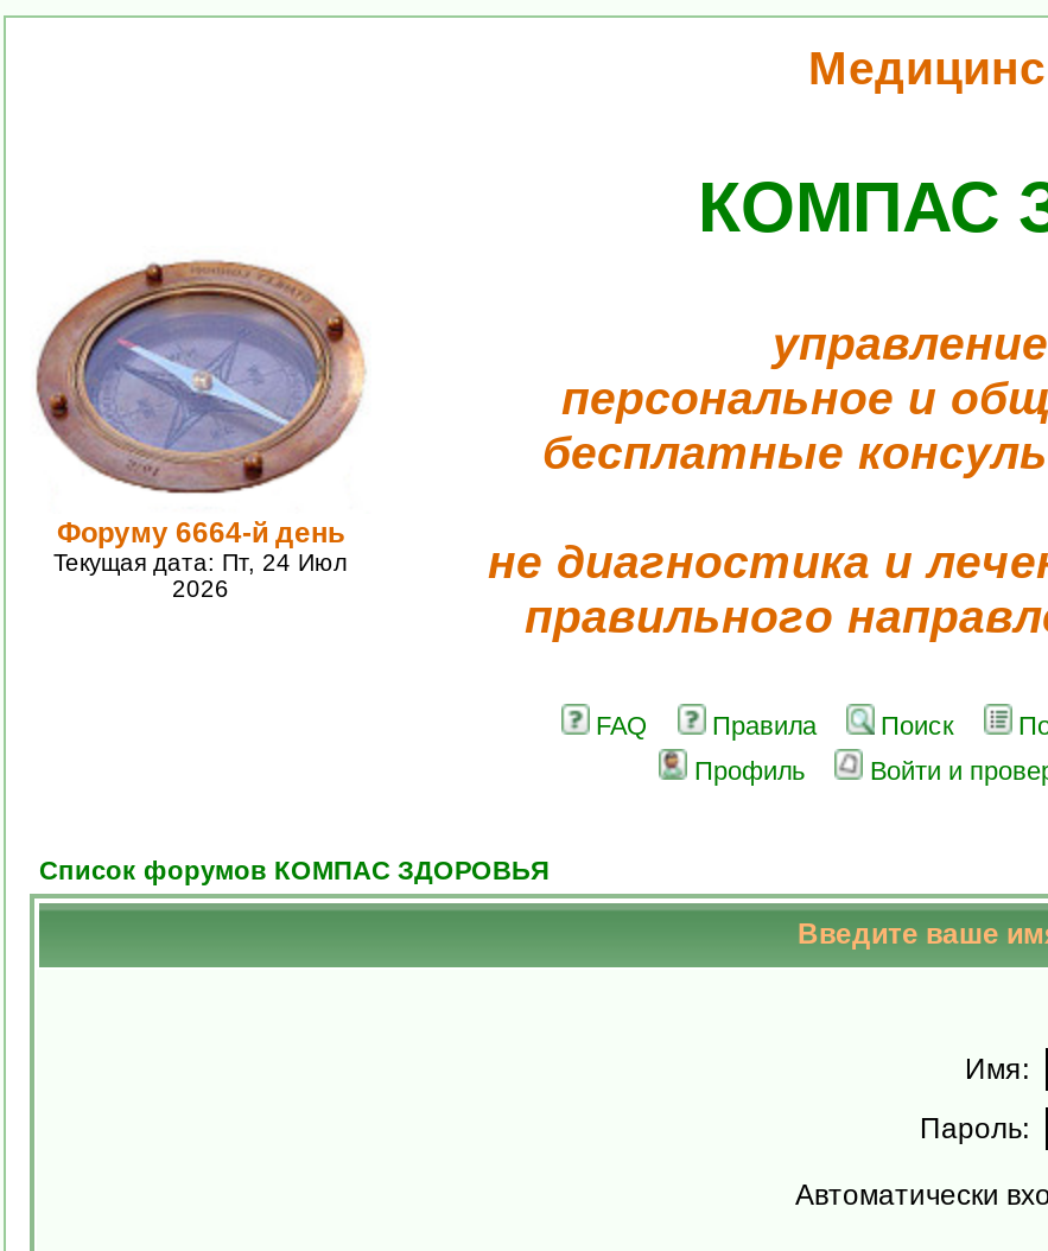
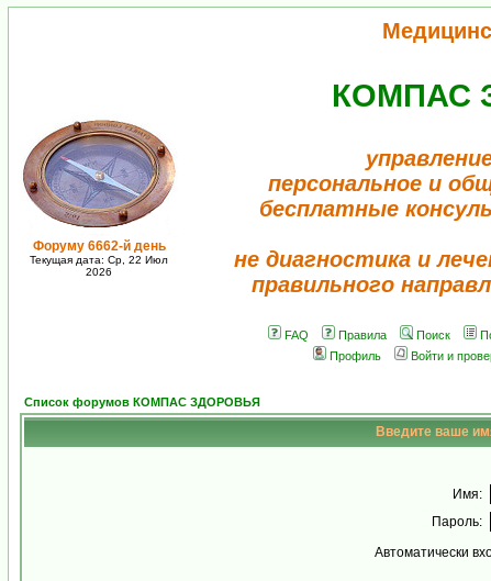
- Форуму 6664-й день
+ Форуму 6662-й день

- Текущая дата: Пт, 24 Июл
+ Текущая дата: Ср, 22 Июл
